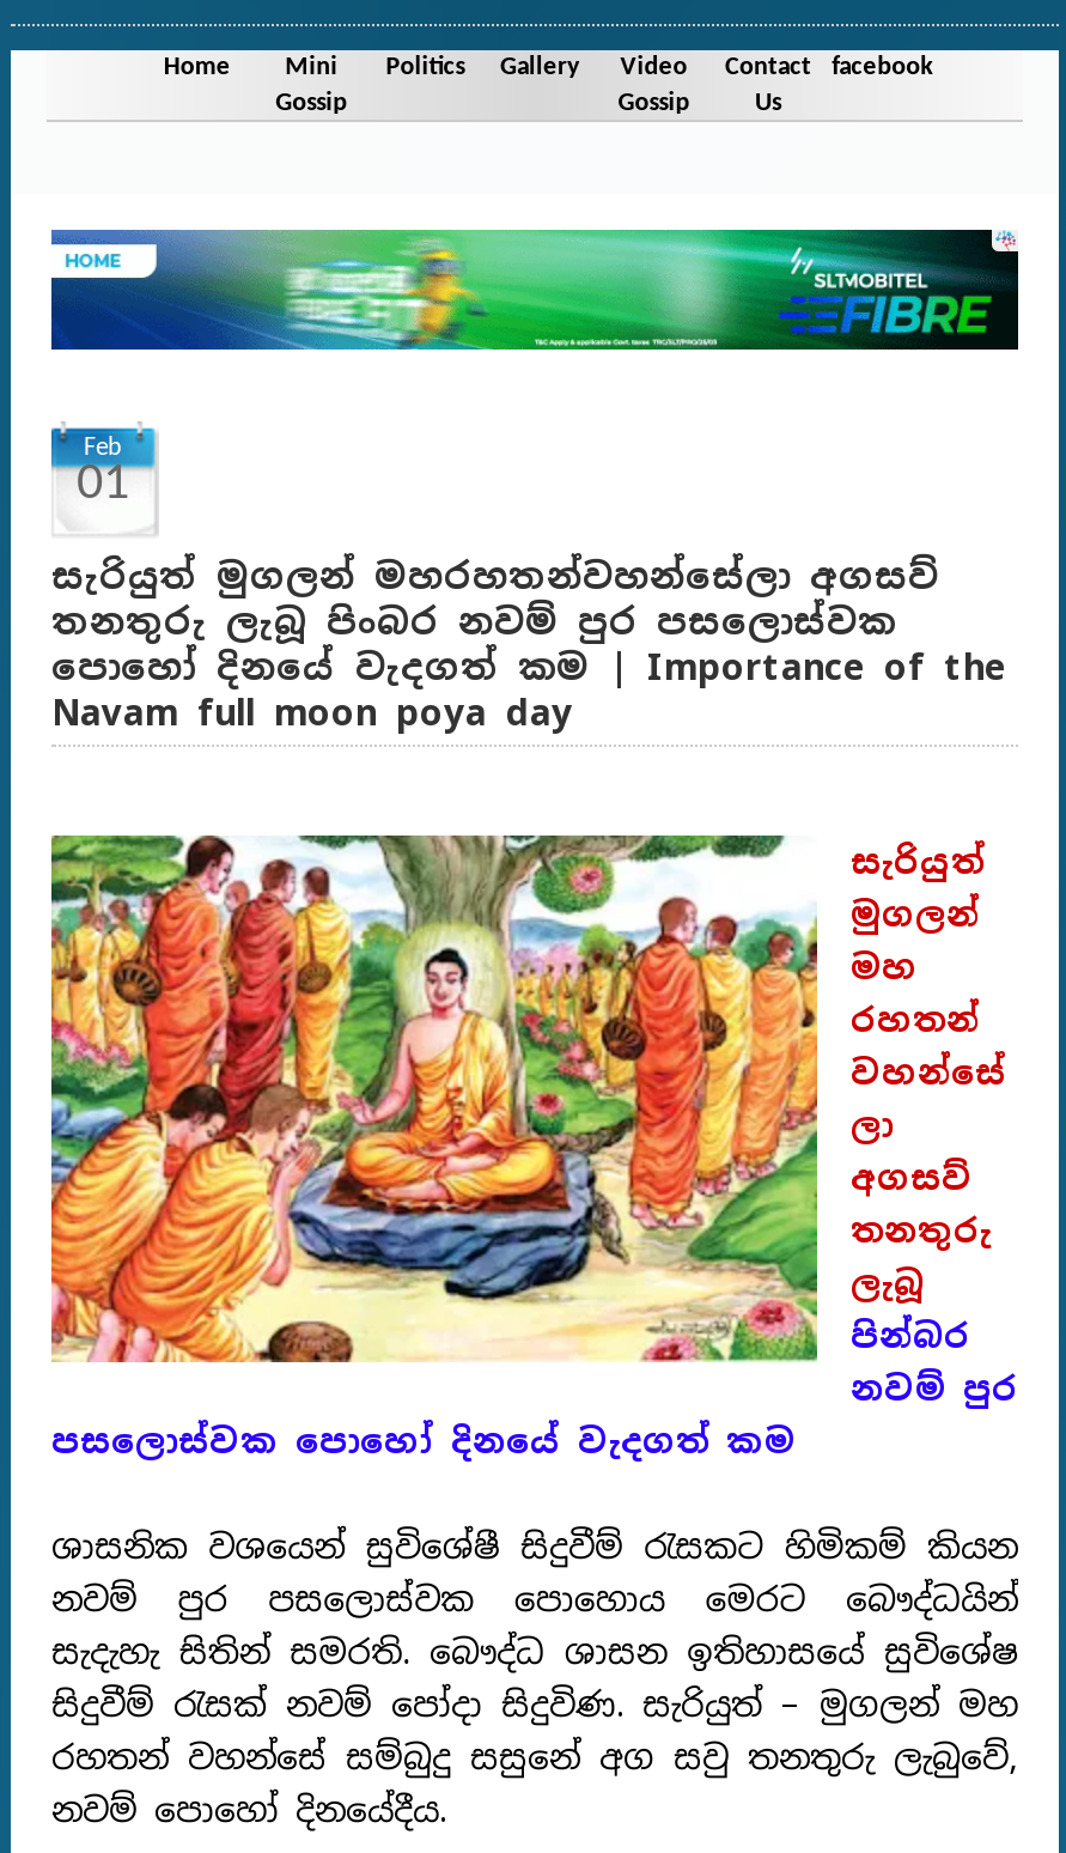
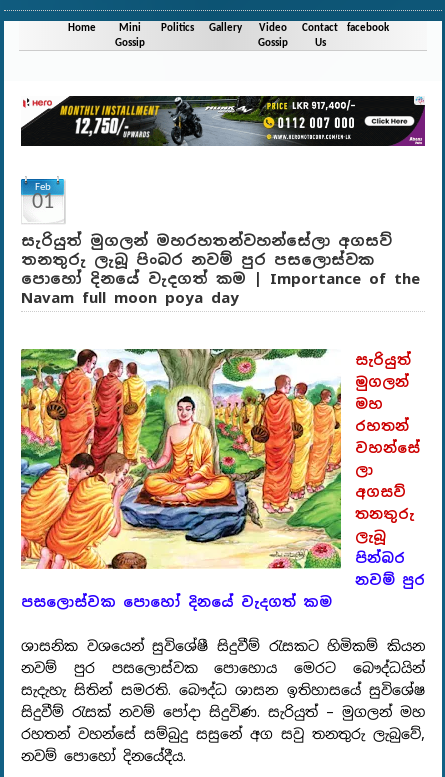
- [image]
+ [image]
